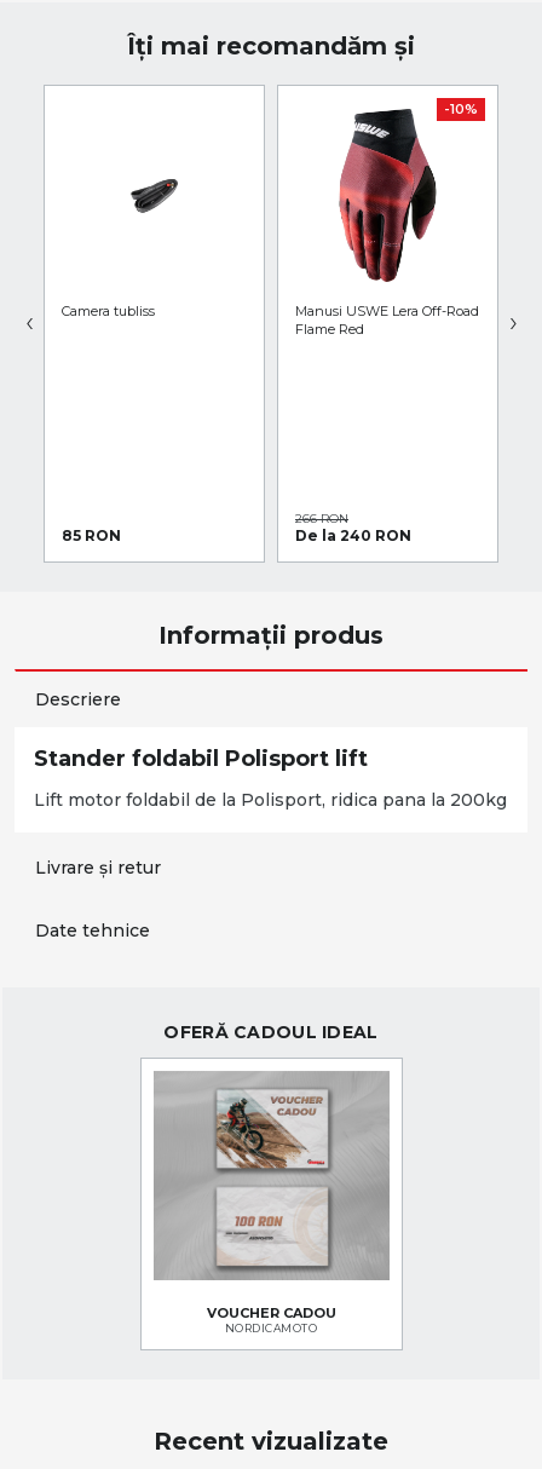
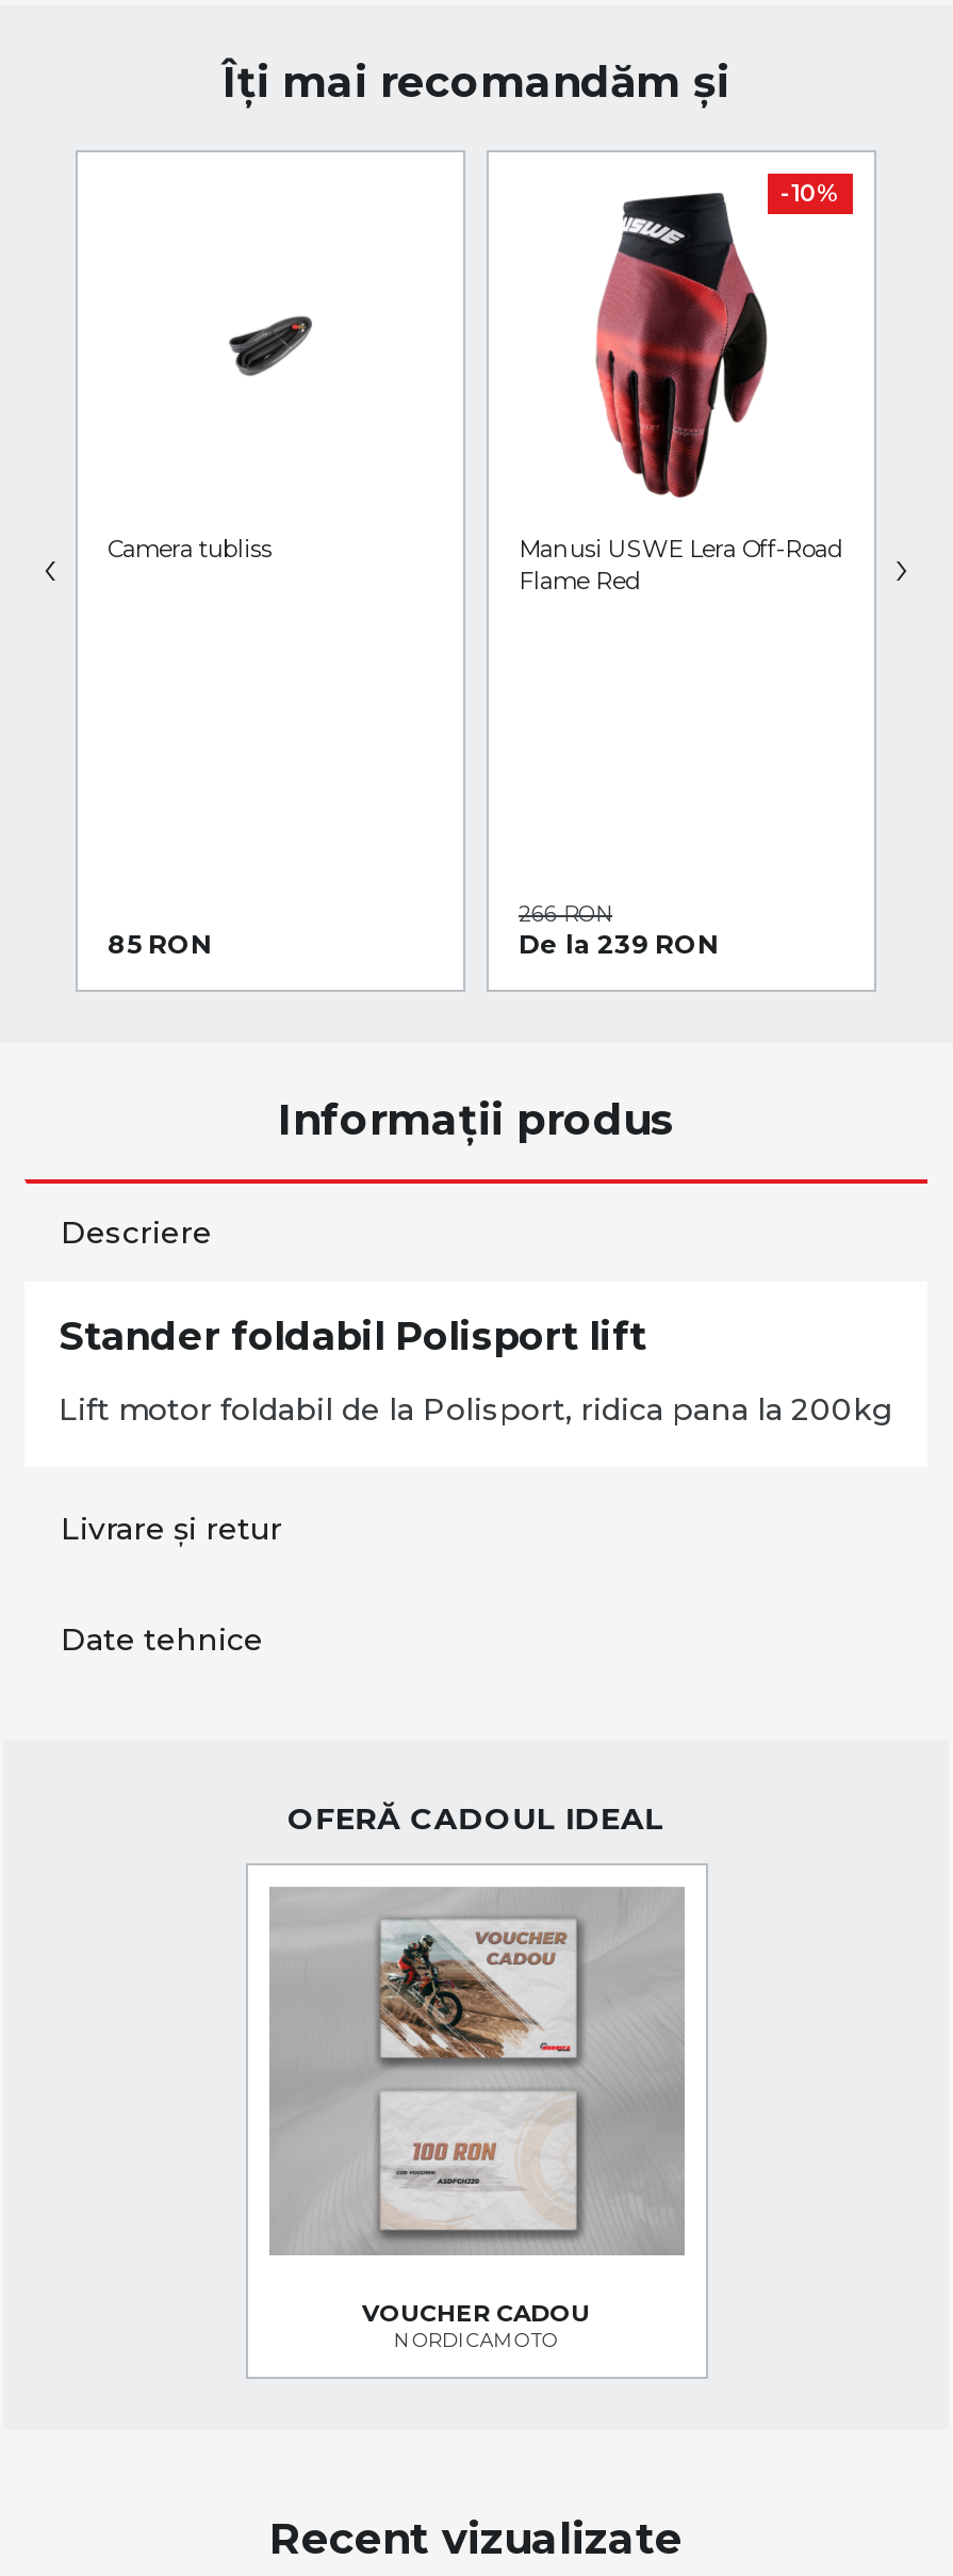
- De la 240 RON
+ De la 239 RON
